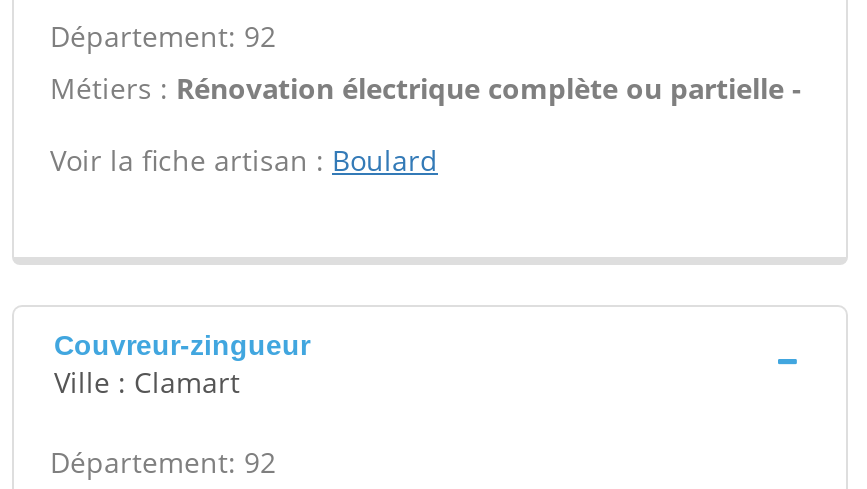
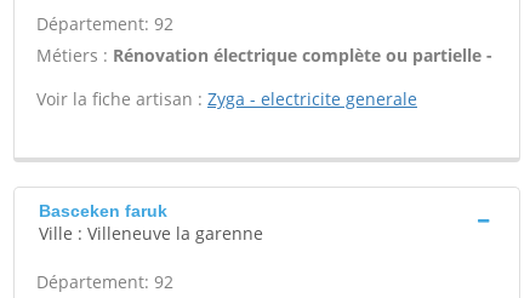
- Voir la fiche artisan : Boulard
+ Voir la fiche artisan : Zyga - electricite generale

- Couvreur-zingueur
- Ville : Clamart
+ Basceken faruk
+ Ville : Villeneuve la garenne
